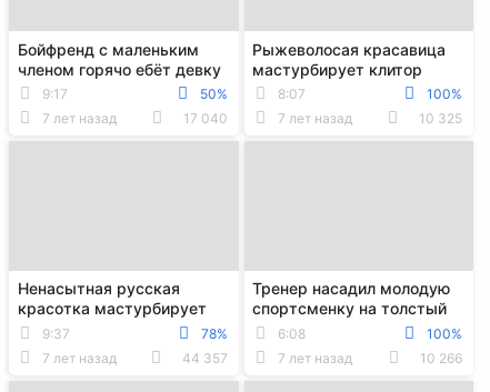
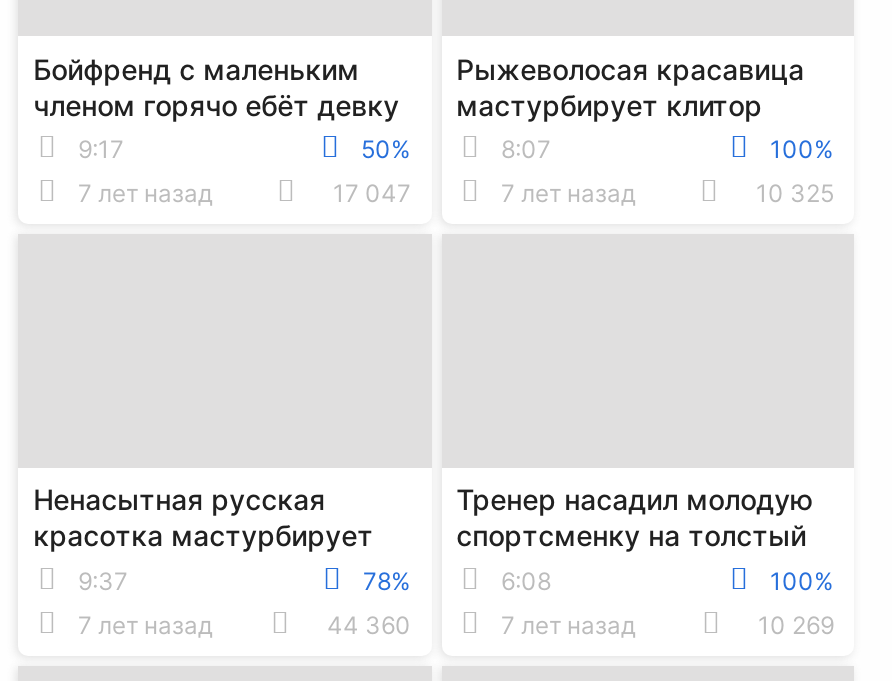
- 17 040
+ 17 047

- 44 357
+ 44 360

- 10 266
+ 10 269
